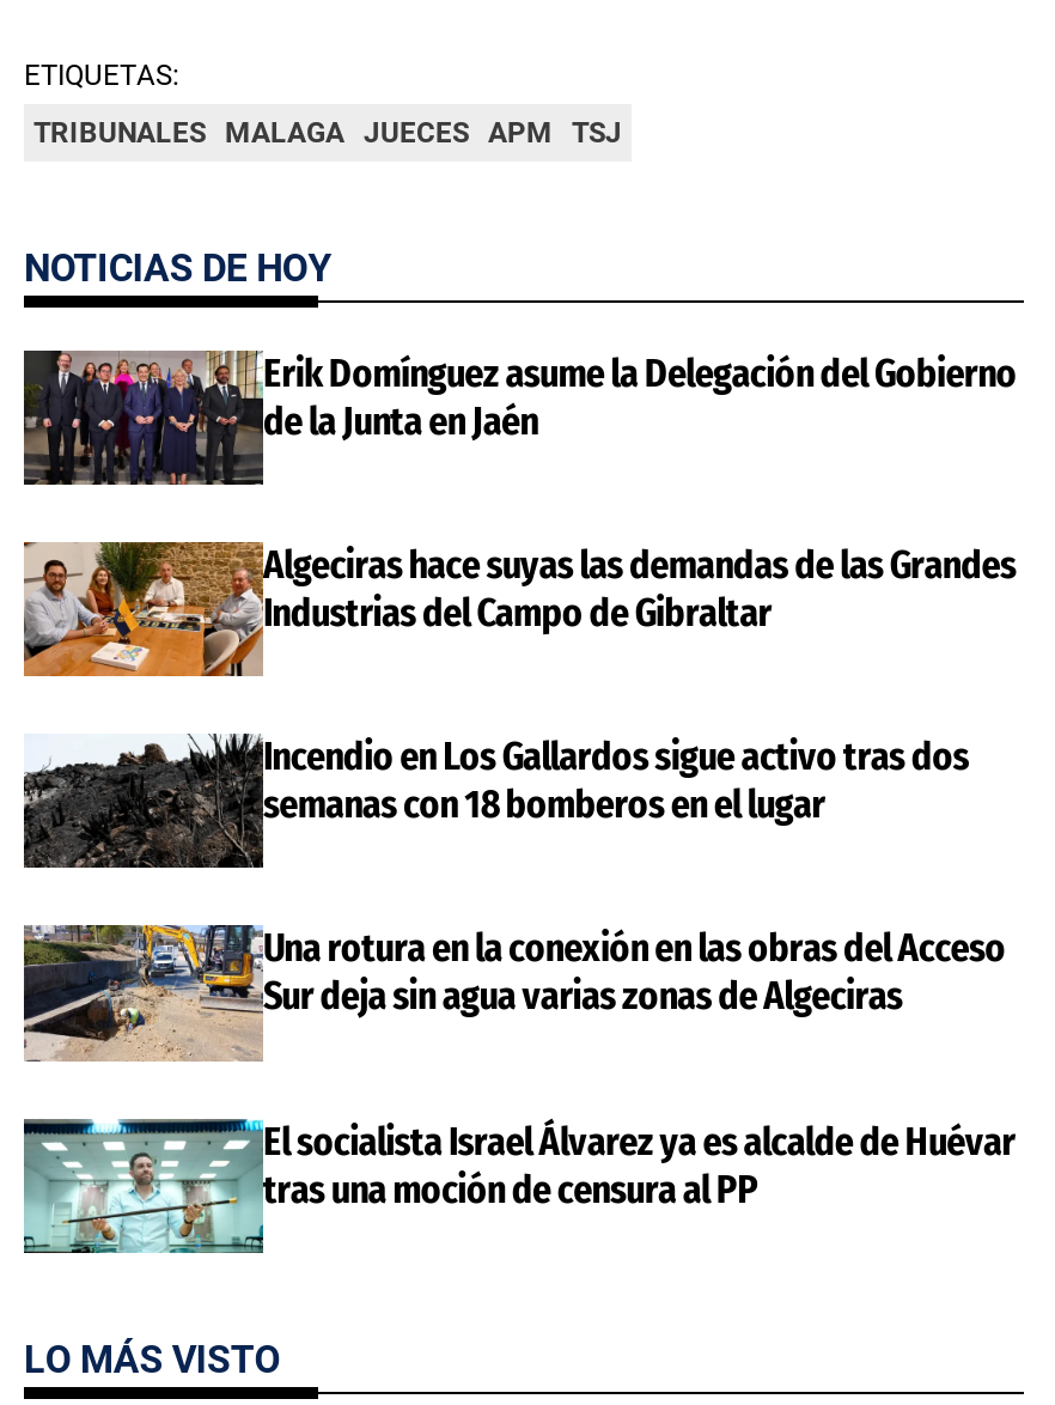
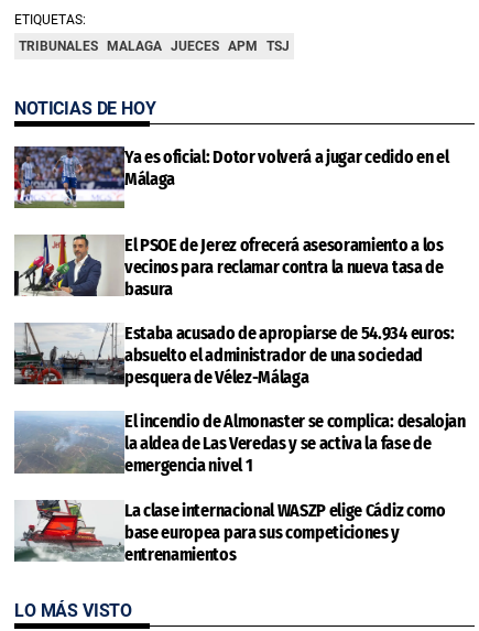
- [image]
- Erik Domínguez asume la Delegación del Gobierno
- de la Junta en Jaén
+ [image]
+ Ya es oficial: Dotor volverá a jugar cedido en el
+ Málaga

- [image]
- Algeciras hace suyas las demandas de las Grandes
- Industrias del Campo de Gibraltar
+ [image]
+ El PSOE de Jerez ofrecerá asesoramiento a los
+ vecinos para reclamar contra la nueva tasa de
+ basura

- [image]
- Incendio en Los Gallardos sigue activo tras dos
- semanas con 18 bomberos en el lugar
+ [image]
+ Estaba acusado de apropiarse de 54.934 euros:
+ absuelto el administrador de una sociedad
+ pesquera de Vélez-Málaga

- [image]
- Una rotura en la conexión en las obras del Acceso
- Sur deja sin agua varias zonas de Algeciras
+ [image]
+ El incendio de Almonaster se complica: desalojan
+ la aldea de Las Veredas y se activa la fase de
+ emergencia nivel 1

- [image]
- El socialista Israel Álvarez ya es alcalde de Huévar
- tras una moción de censura al PP
+ [image]
+ La clase internacional WASZP elige Cádiz como
+ base europea para sus competiciones y
+ entrenamientos
